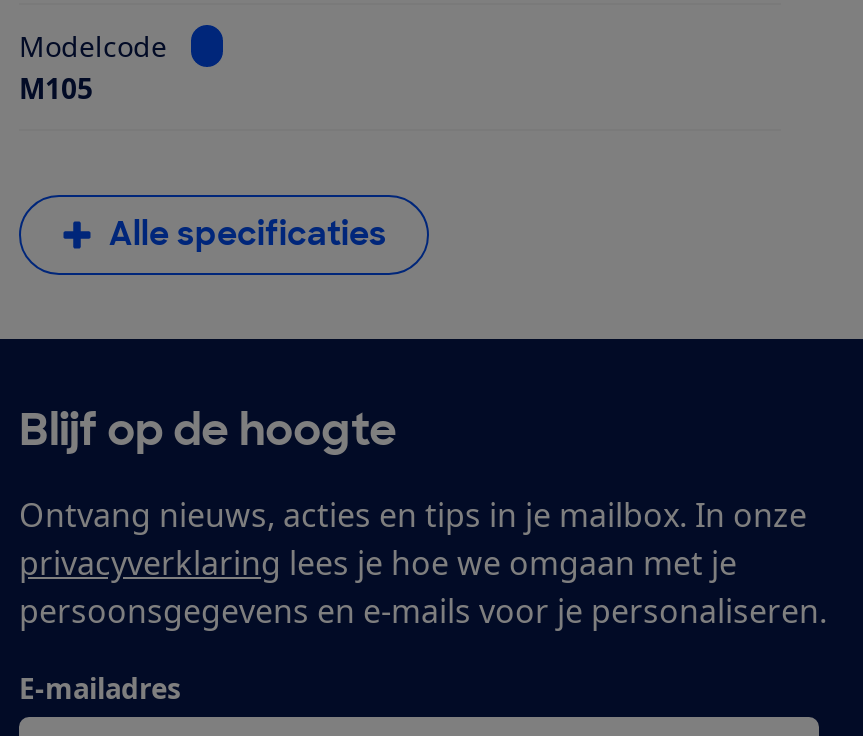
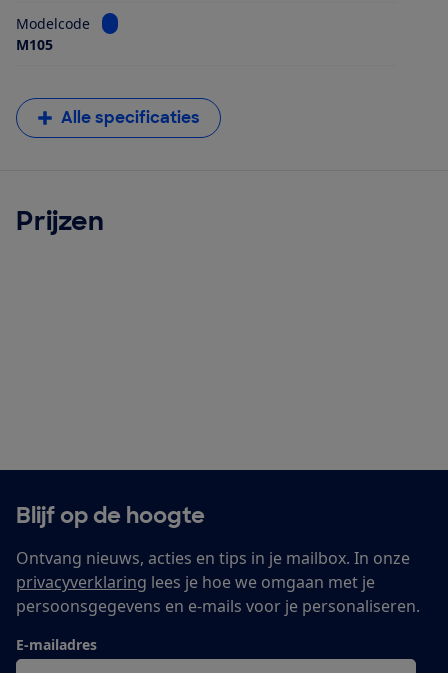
+ Prijzen
